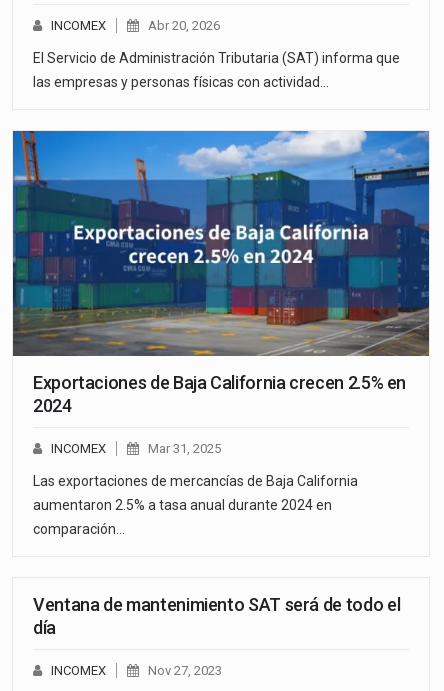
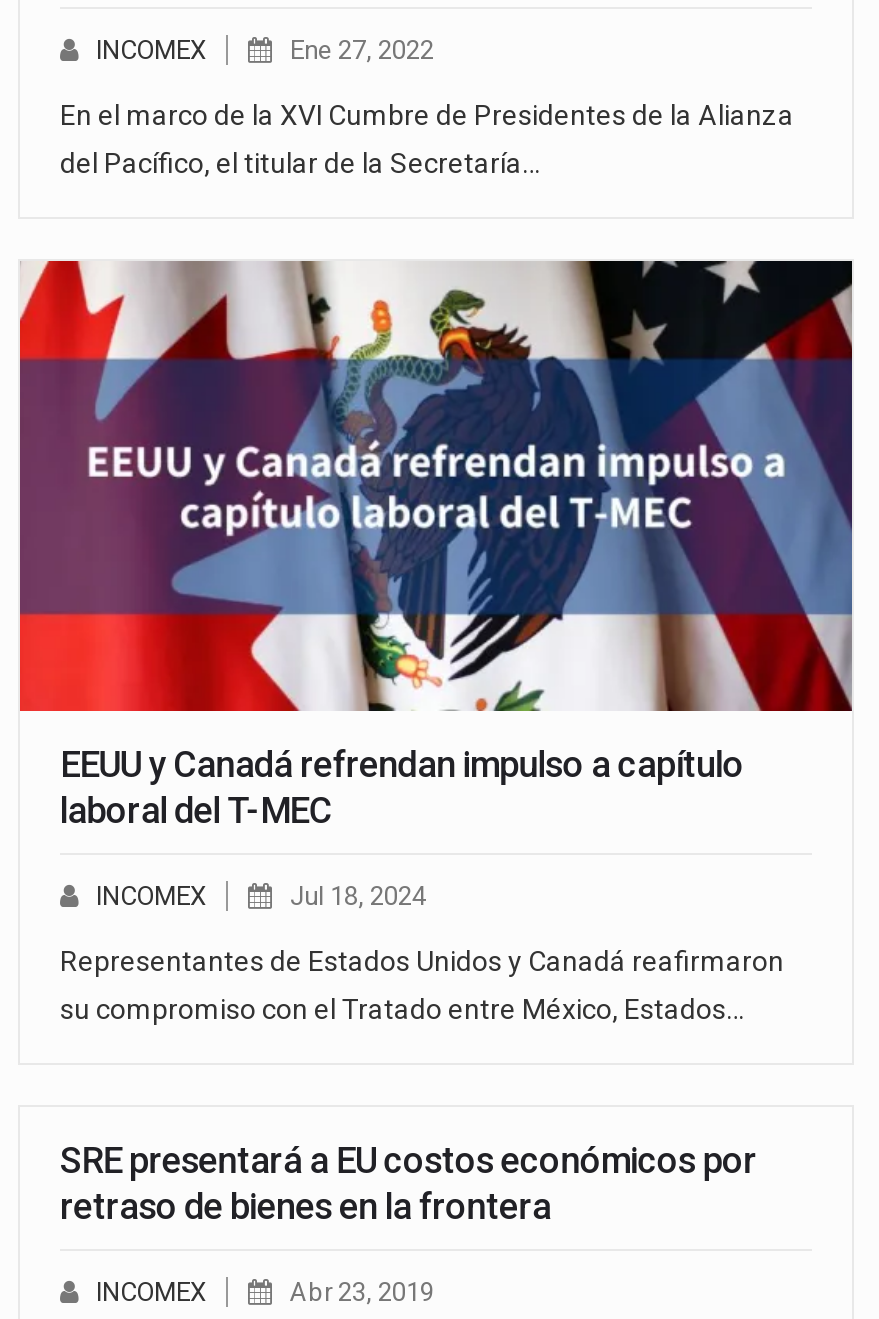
- Abr 20, 2026
+ Ene 27, 2022

- El Servicio de Administración Tributaria (SAT) informa que
+ En el marco de la XVI Cumbre de Presidentes de la Alianza

- las empresas y personas físicas con actividad…
+ del Pacífico, el titular de la Secretaría…

- [image]
- Exportaciones de Baja California crecen 2.5% en
- 2024
+ [image]
+ EEUU y Canadá refrendan impulso a capítulo
+ laboral del T-MEC

- Mar 31, 2025
- Las exportaciones de mercancías de Baja California
- aumentaron 2.5% a tasa anual durante 2024 en
- comparación…
+ Jul 18, 2024
+ Representantes de Estados Unidos y Canadá reafirmaron
+ su compromiso con el Tratado entre México, Estados…

- Ventana de mantenimiento SAT será de todo el
- día
+ SRE presentará a EU costos económicos por
+ retraso de bienes en la frontera

- Nov 27, 2023
+ Abr 23, 2019
